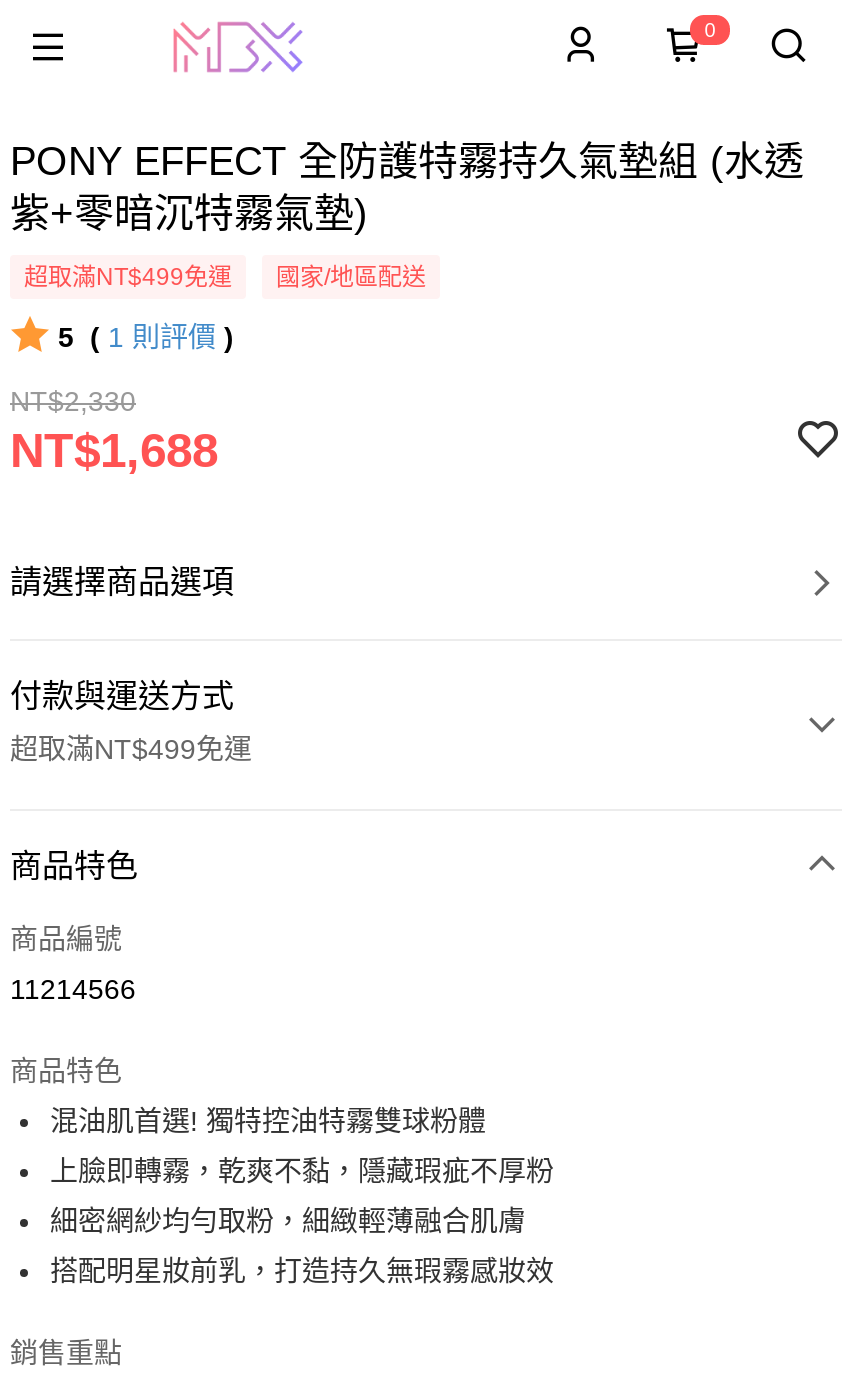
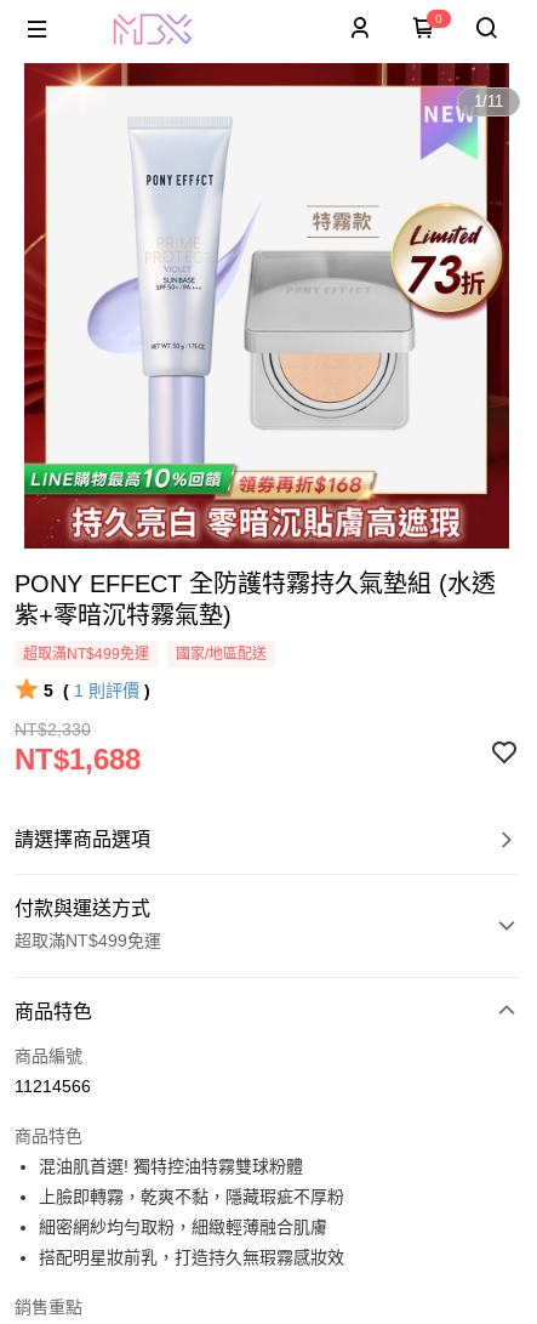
+ [image]
+ 1/11
